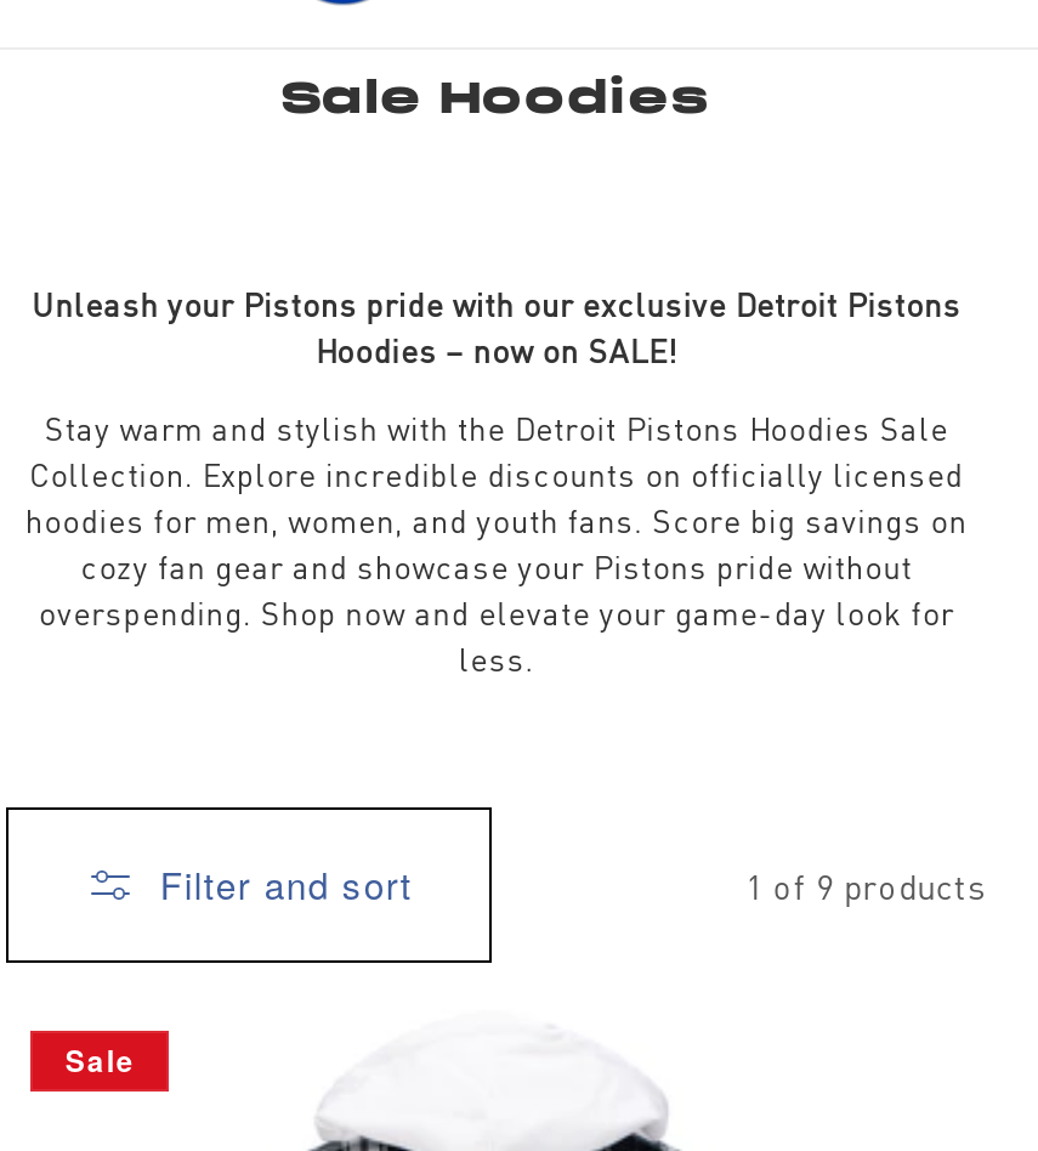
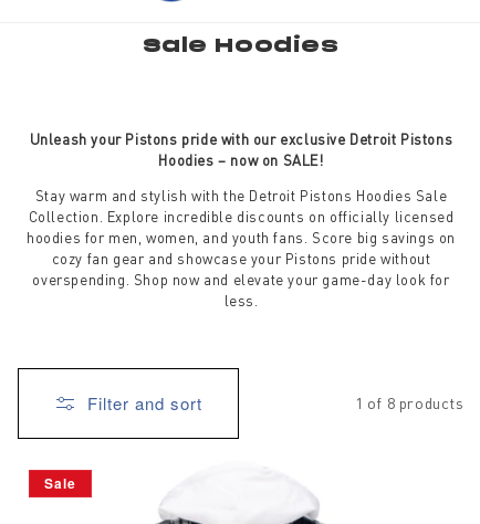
- 1 of 9 products
+ 1 of 8 products
